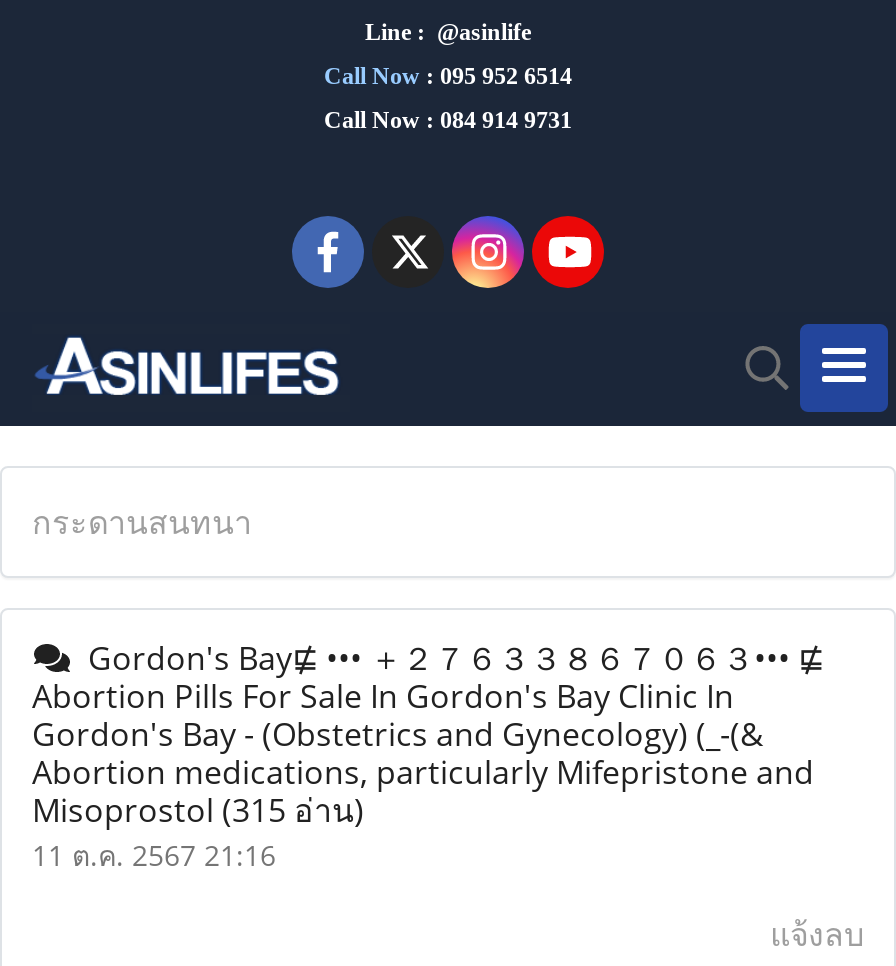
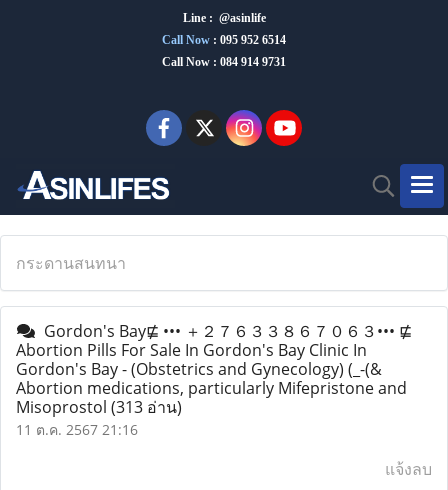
- Misoprostol (315 อ่าน)
+ Misoprostol (313 อ่าน)
